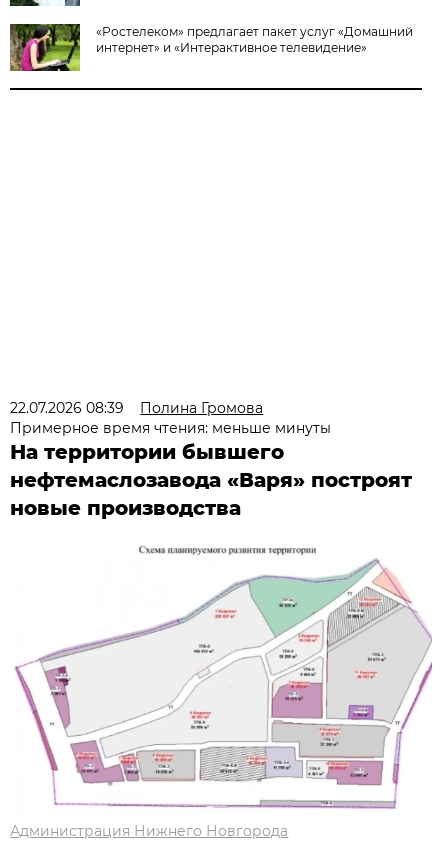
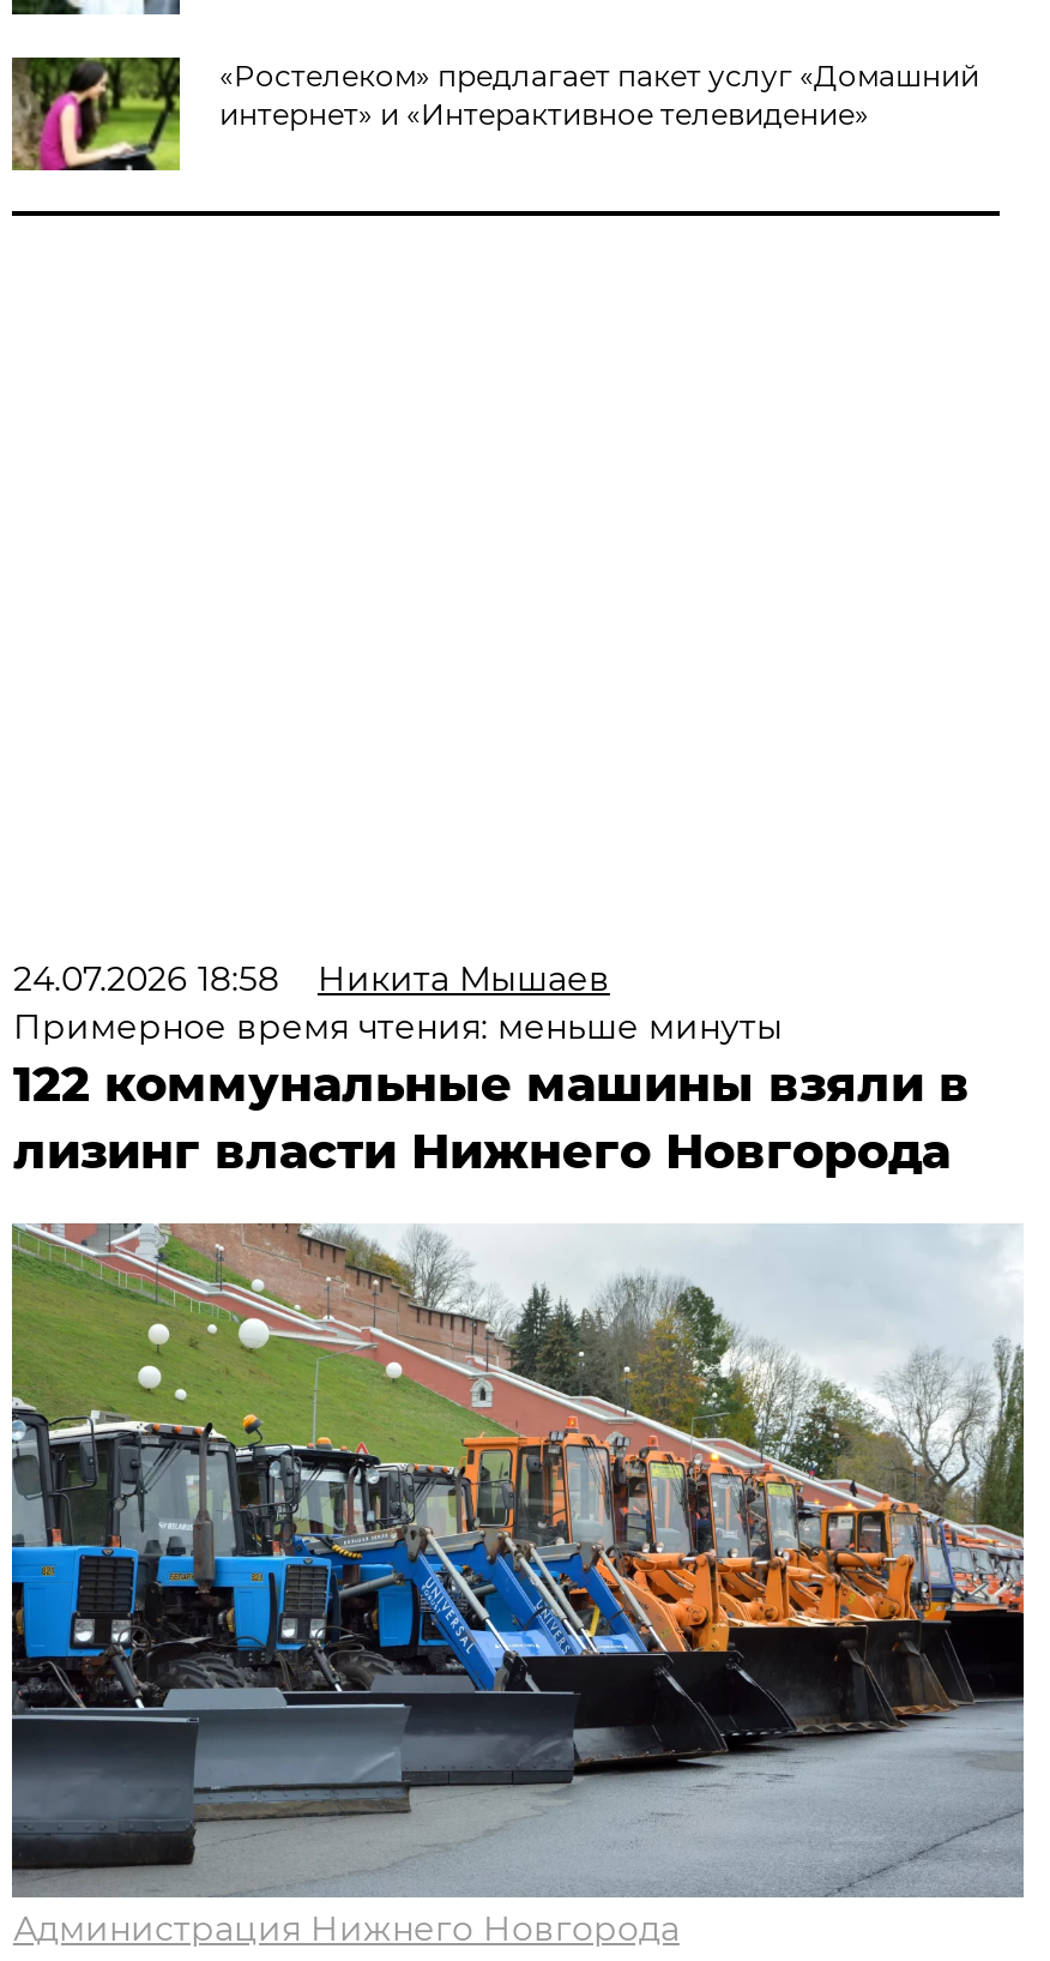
- 22.07.2026 08:39
- Полина Громова
+ 24.07.2026 18:58
+ Никита Мышаев

- На территории бывшего
- нефтемаслозавода «Варя» построят
- новые производства
+ 122 коммунальные машины взяли в
+ лизинг власти Нижнего Новгорода

- [image]
+ [image]
